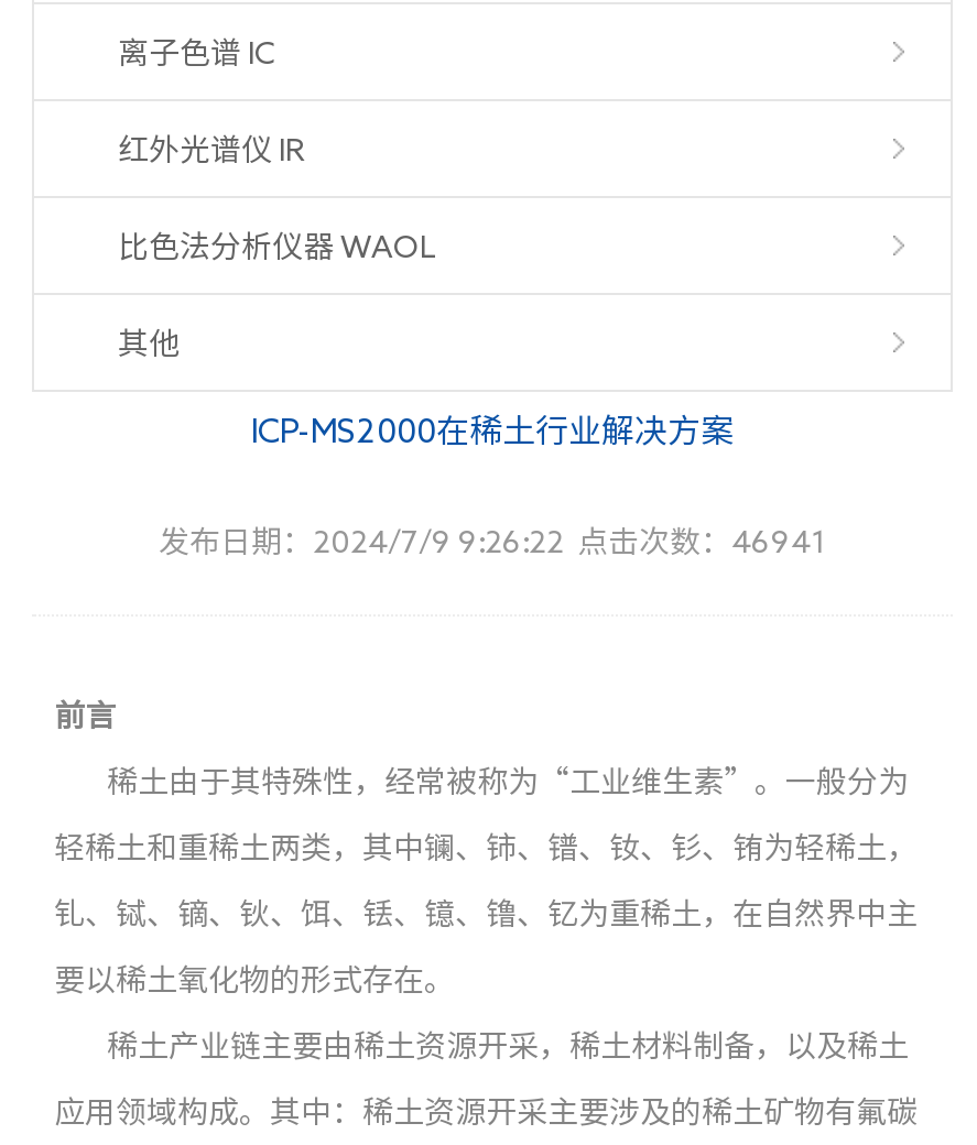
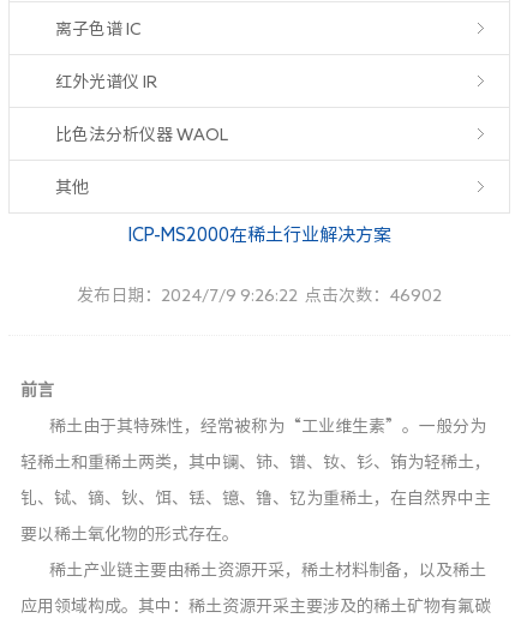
- 发布日期：2024/7/9 9:26:22 点击次数：46941
+ 发布日期：2024/7/9 9:26:22 点击次数：46902
